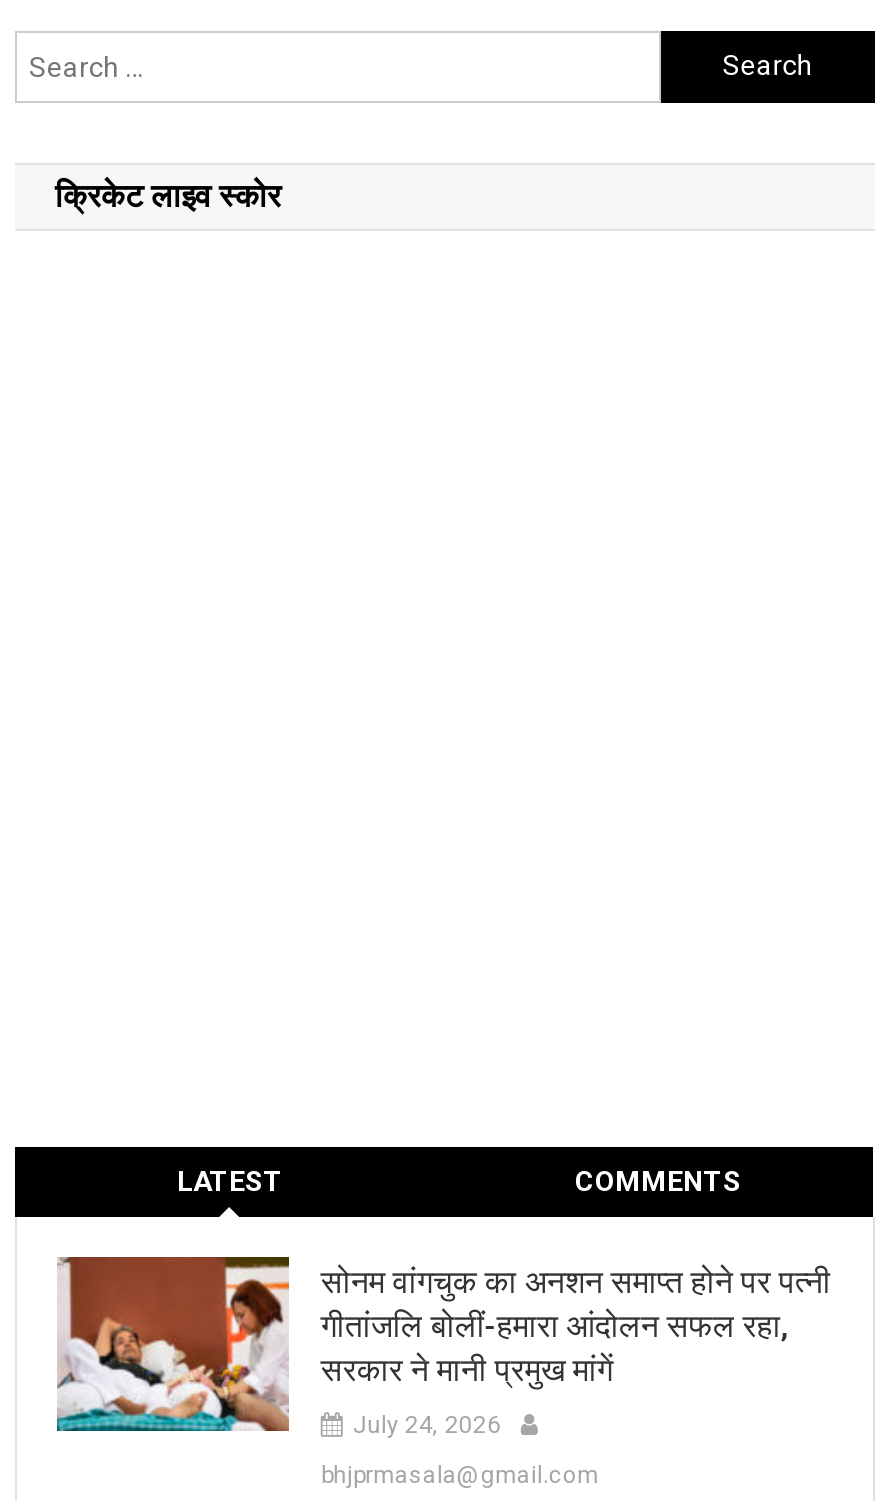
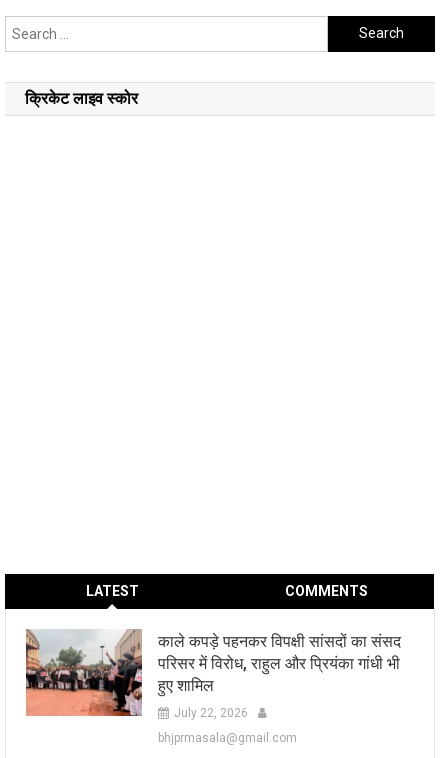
- [image]
- सोनम वांगचुक का अनशन समाप्त होने पर पत्नी
- गीतांजलि बोलीं-हमारा आंदोलन सफल रहा,
- सरकार ने मानी प्रमुख मांगें
+ [image]
+ काले कपड़े पहनकर विपक्षी सांसदों का संसद
+ परिसर में विरोध, राहुल और प्रियंका गांधी भी
+ हुए शामिल

- July 24, 2026
+ July 22, 2026
